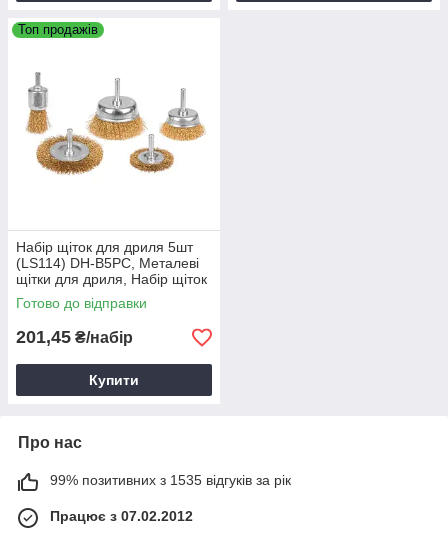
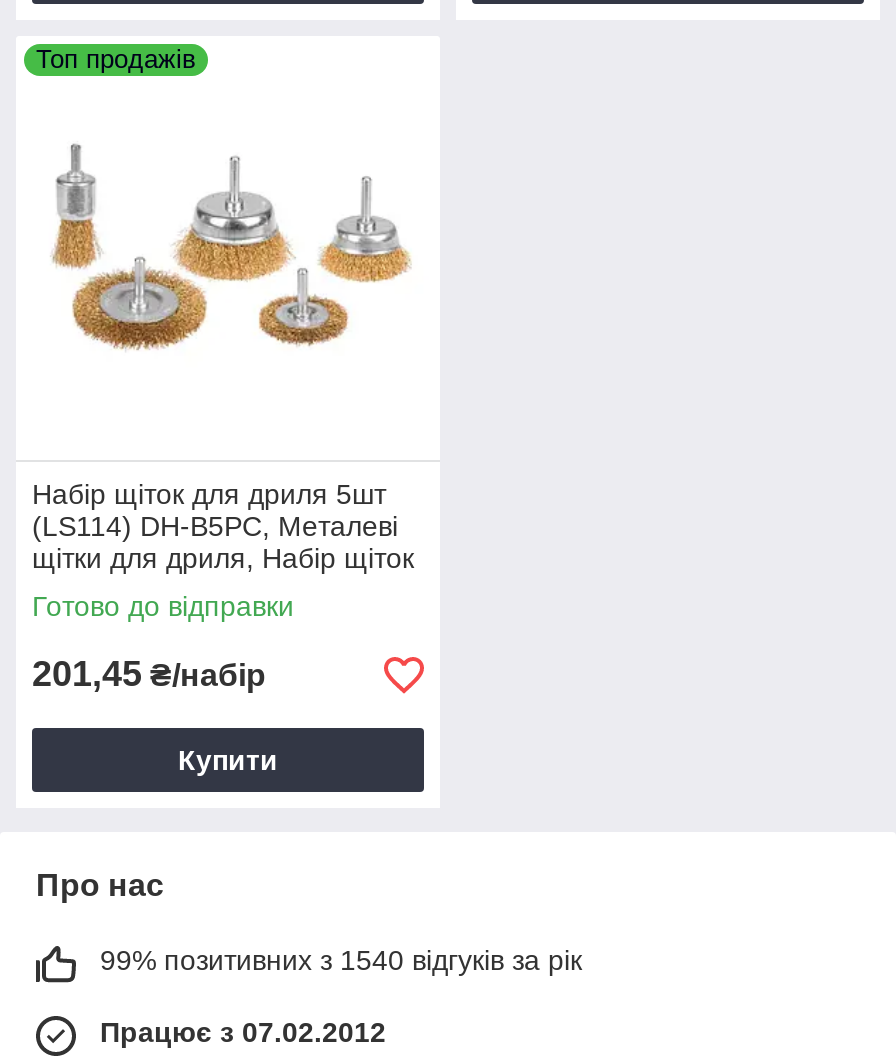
- 99% позитивних з 1535 відгуків за рік
+ 99% позитивних з 1540 відгуків за рік
